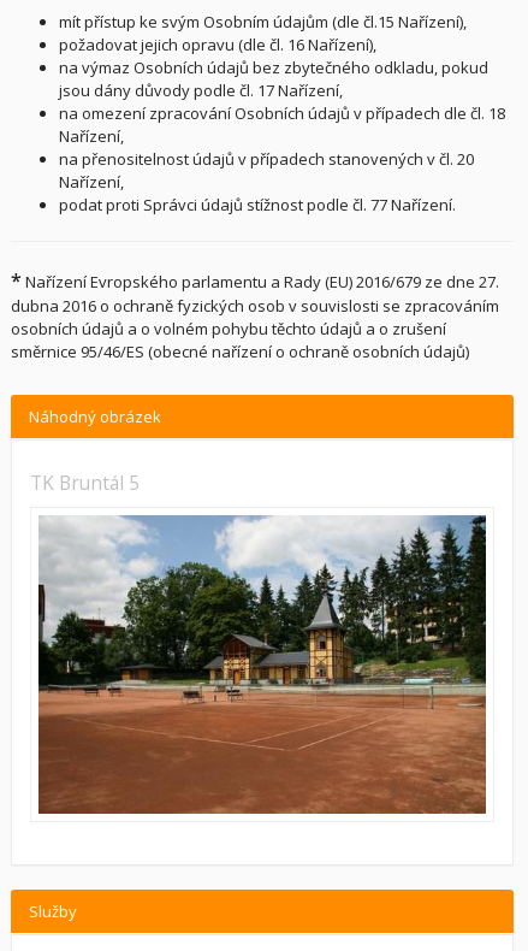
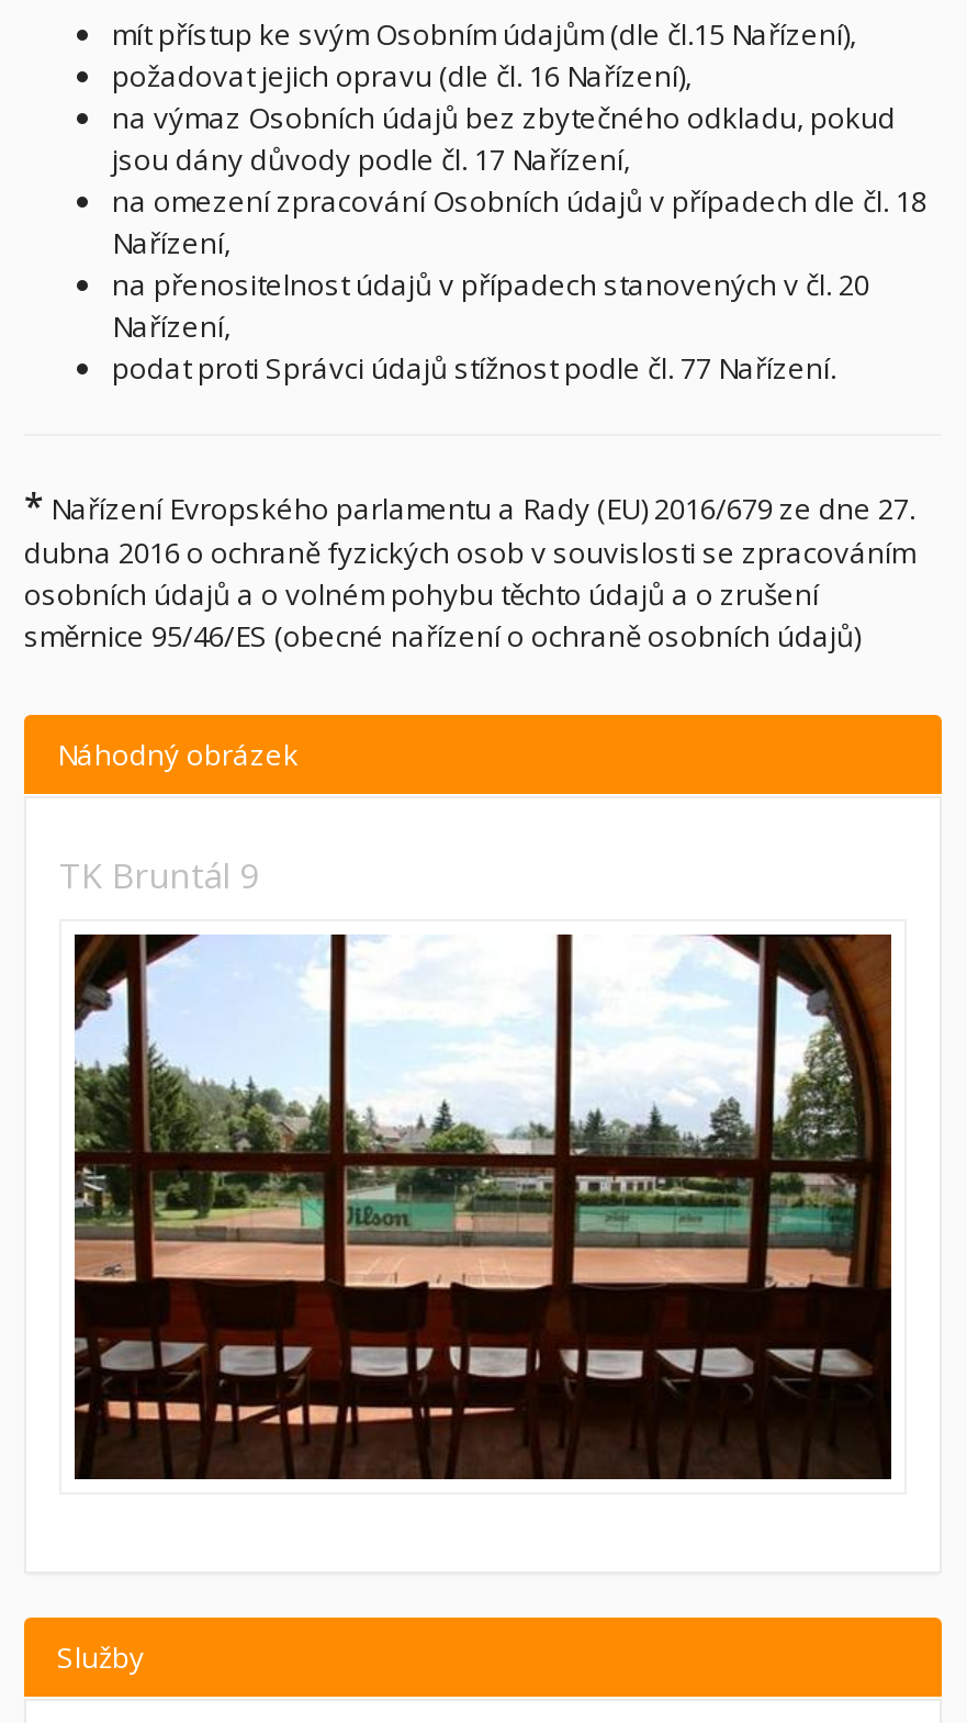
- TK Bruntál 5
+ TK Bruntál 9

- [image]
+ [image]
